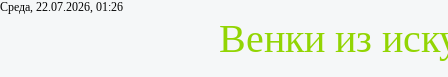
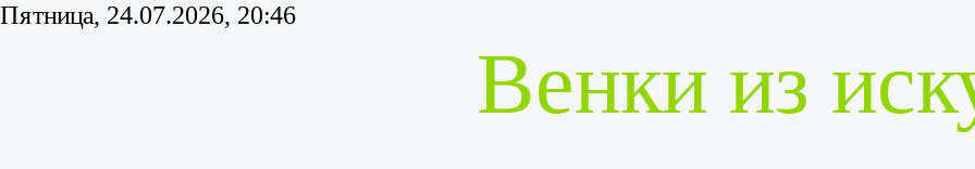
- Среда, 22.07.2026, 01:26
+ Пятница, 24.07.2026, 20:46
